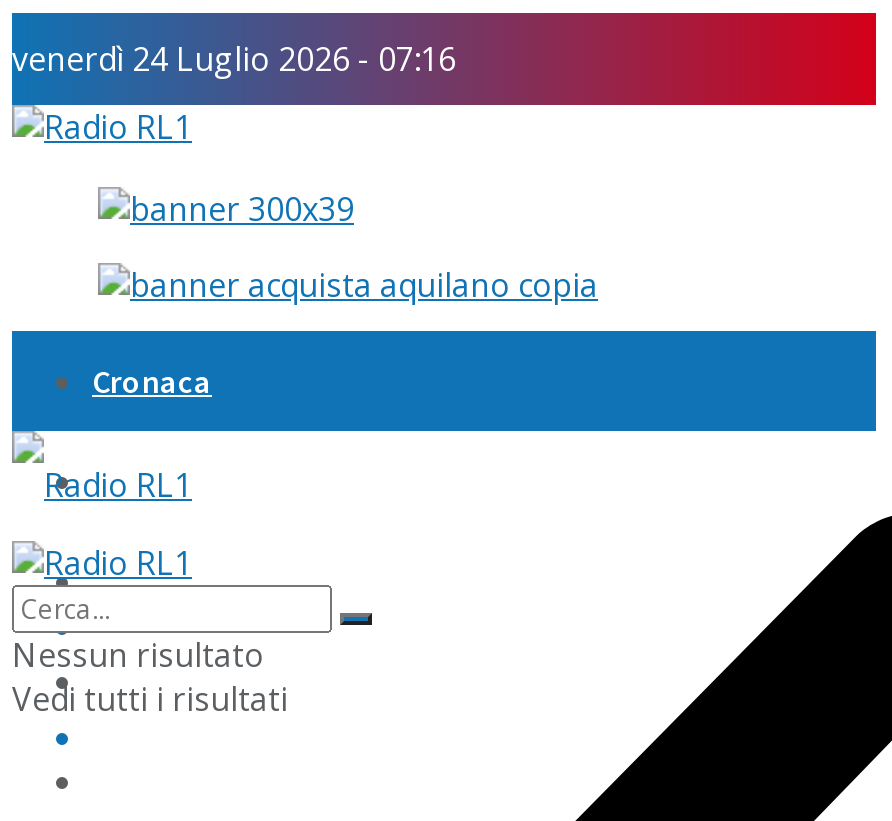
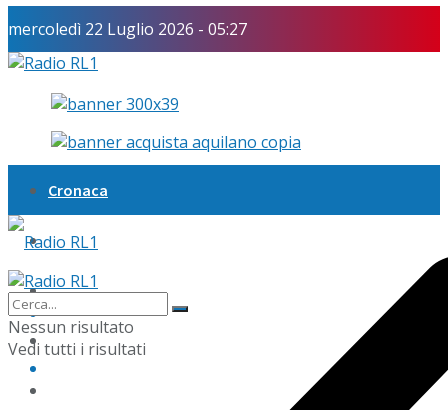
- venerdì 24 Luglio 2026 - 07:16
+ mercoledì 22 Luglio 2026 - 05:27
